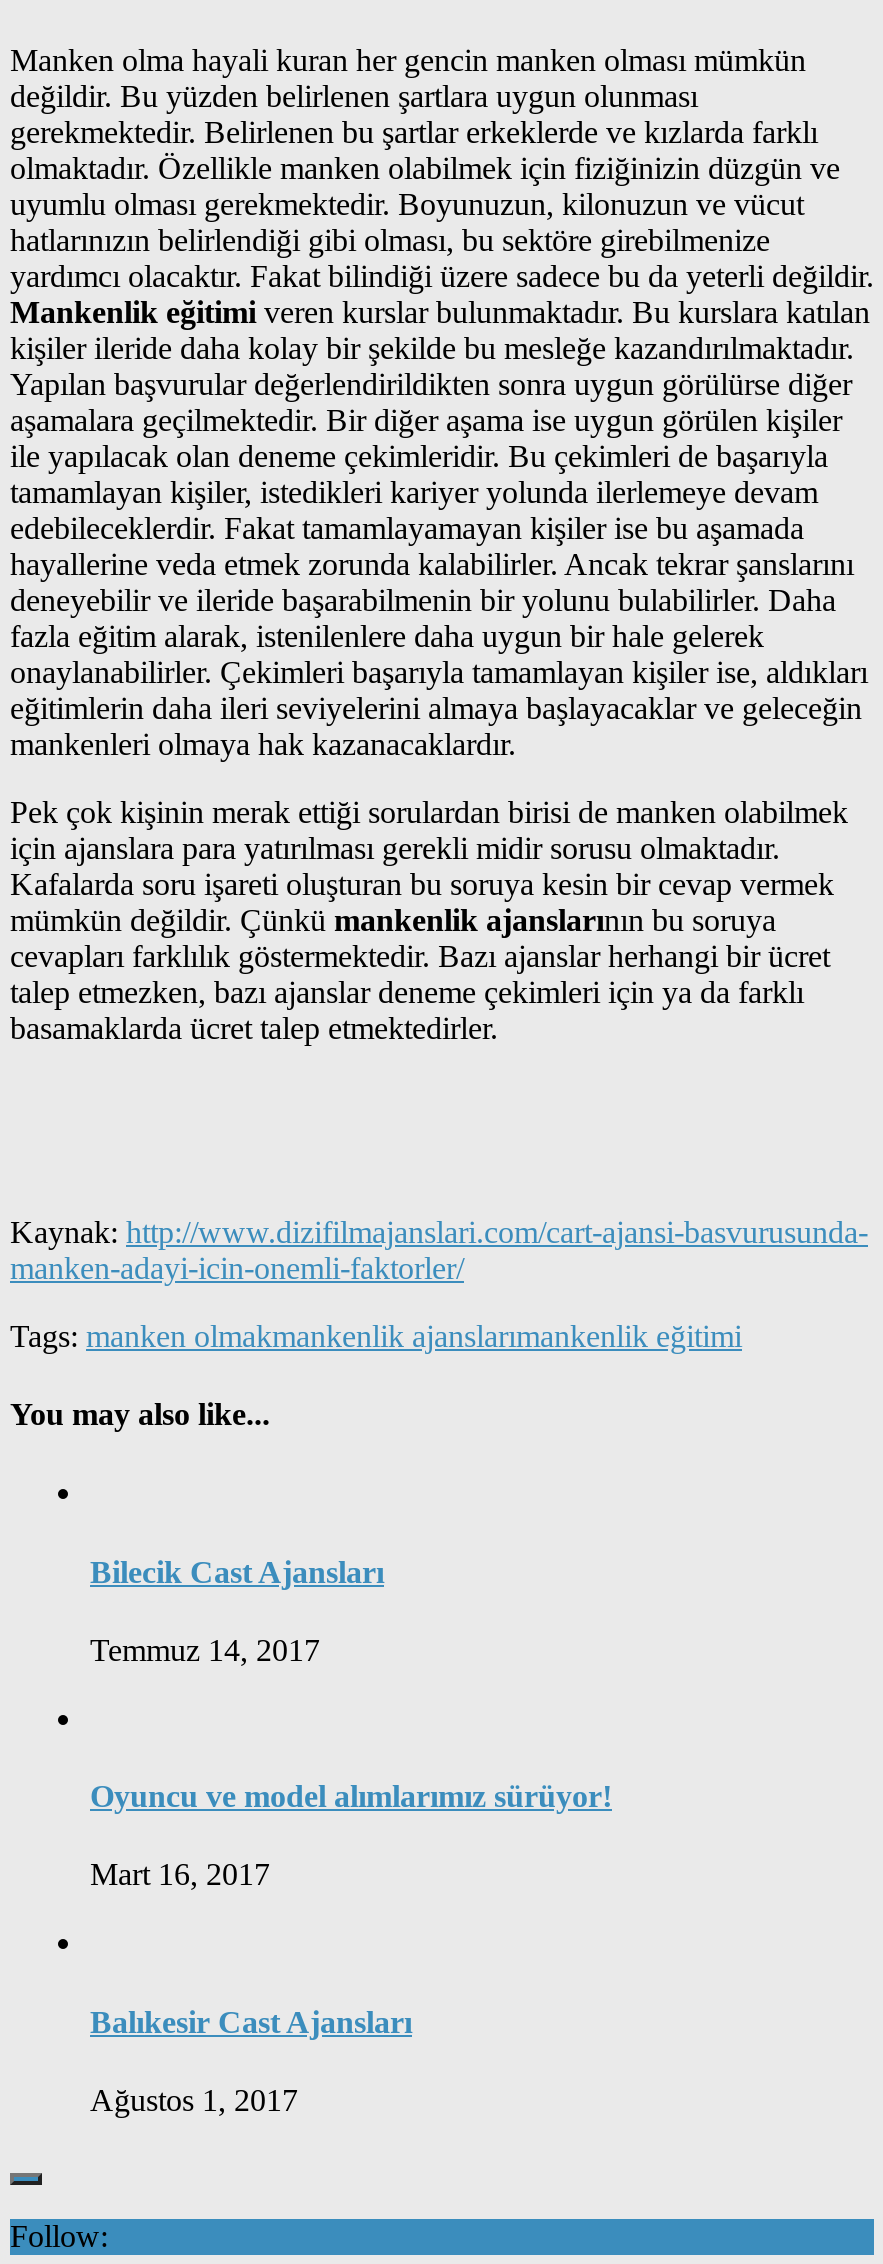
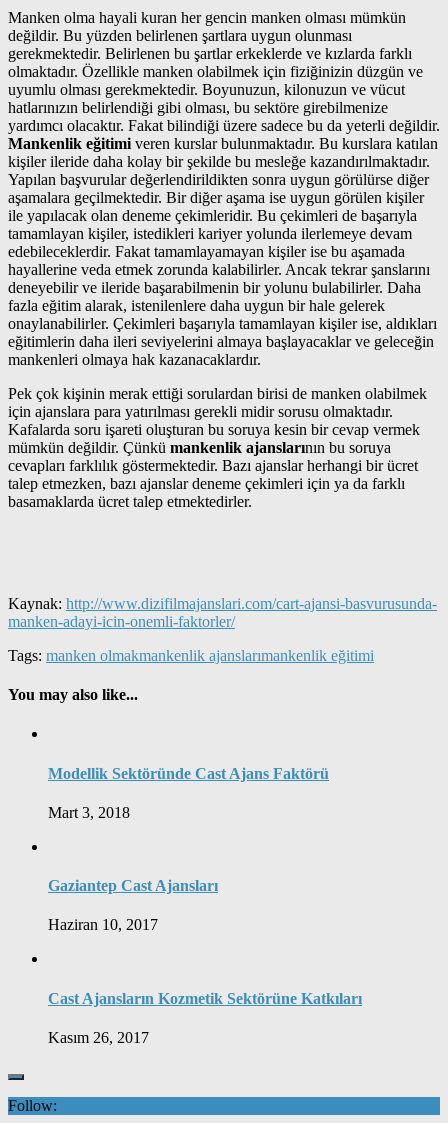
- Bilecik Cast Ajansları
+ Modellik Sektöründe Cast Ajans Faktörü

- Temmuz 14, 2017
+ Mart 3, 2018

- Oyuncu ve model alımlarımız sürüyor!
+ Gaziantep Cast Ajansları

- Mart 16, 2017
+ Haziran 10, 2017

- Balıkesir Cast Ajansları
+ Cast Ajansların Kozmetik Sektörüne Katkıları

- Ağustos 1, 2017
+ Kasım 26, 2017
